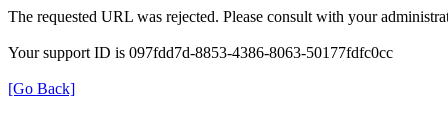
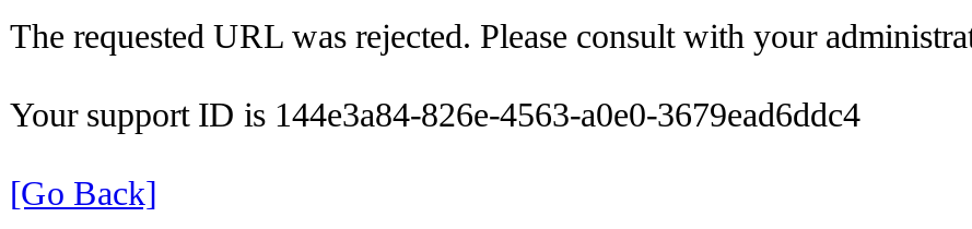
- Your support ID is 097fdd7d-8853-4386-8063-50177fdfc0cc
+ Your support ID is 144e3a84-826e-4563-a0e0-3679ead6ddc4
